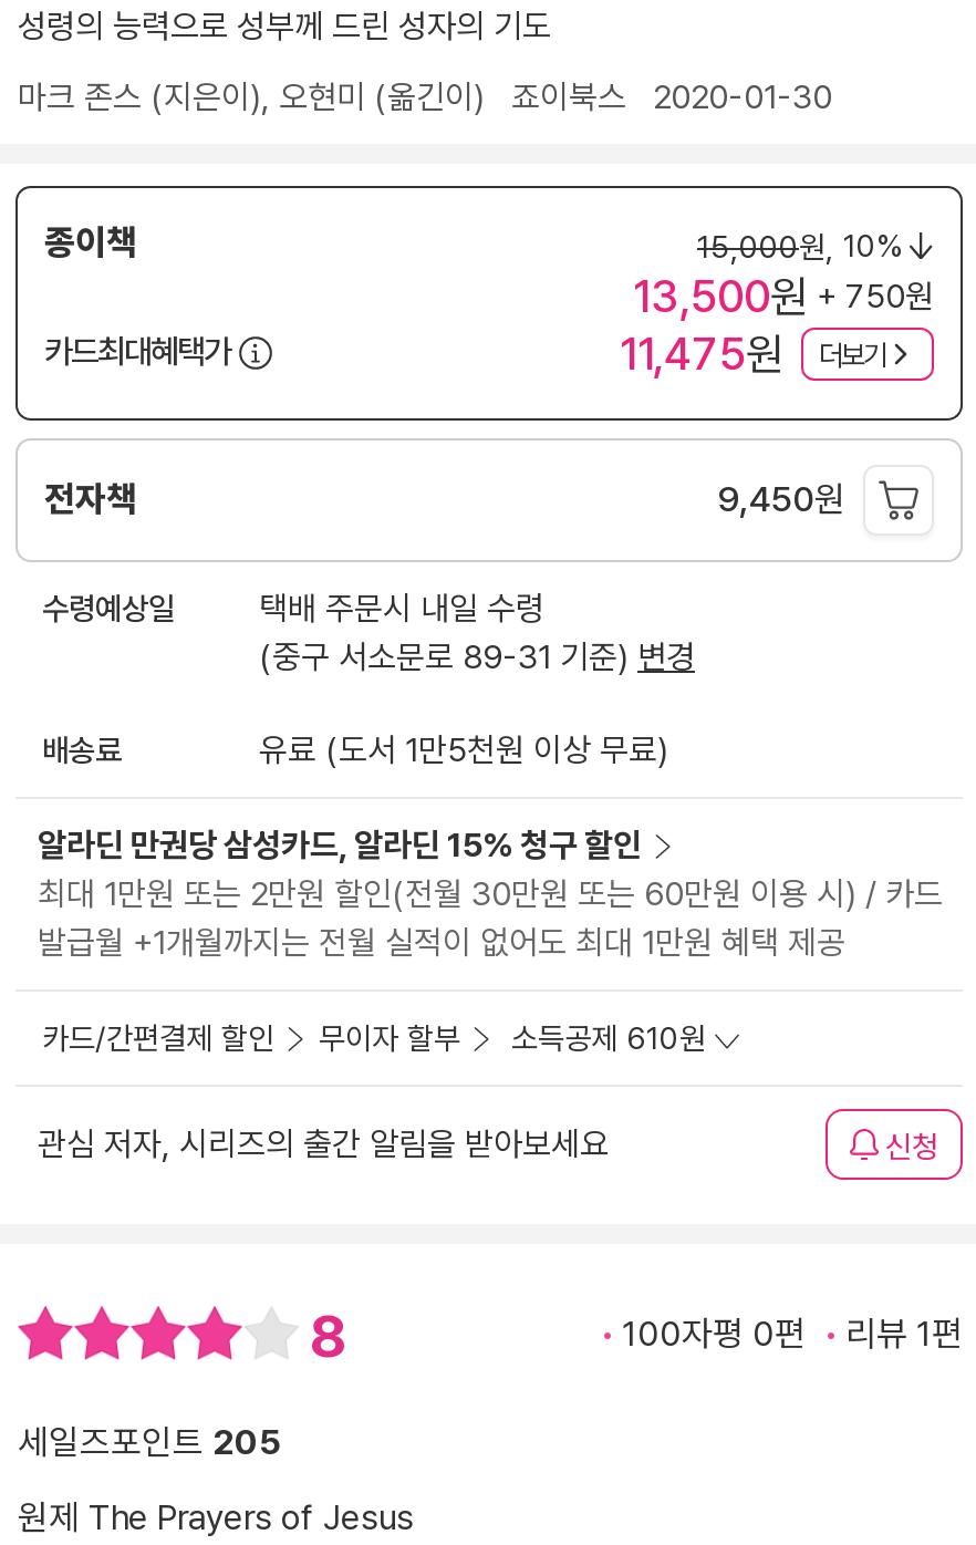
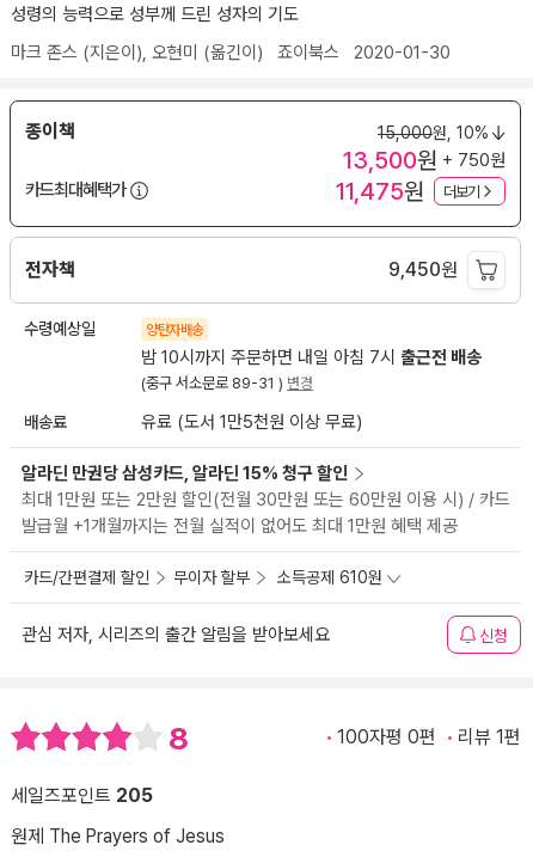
- 택배 주문시 내일 수령
- (중구 서소문로 89-31 기준) 변경
+ 양탄자배송
+ 밤 10시까지 주문하면 내일 아침 7시 출근전 배송
+ (중구 서소문로 89-31 ) 변경
